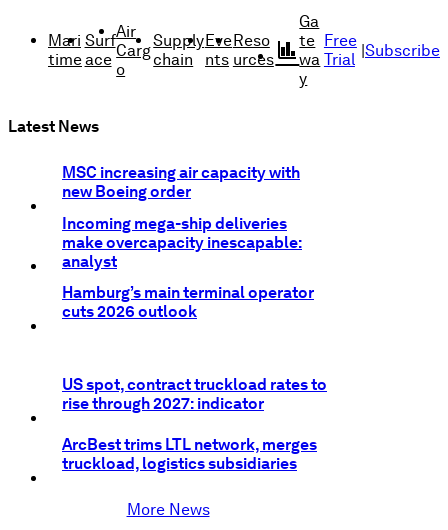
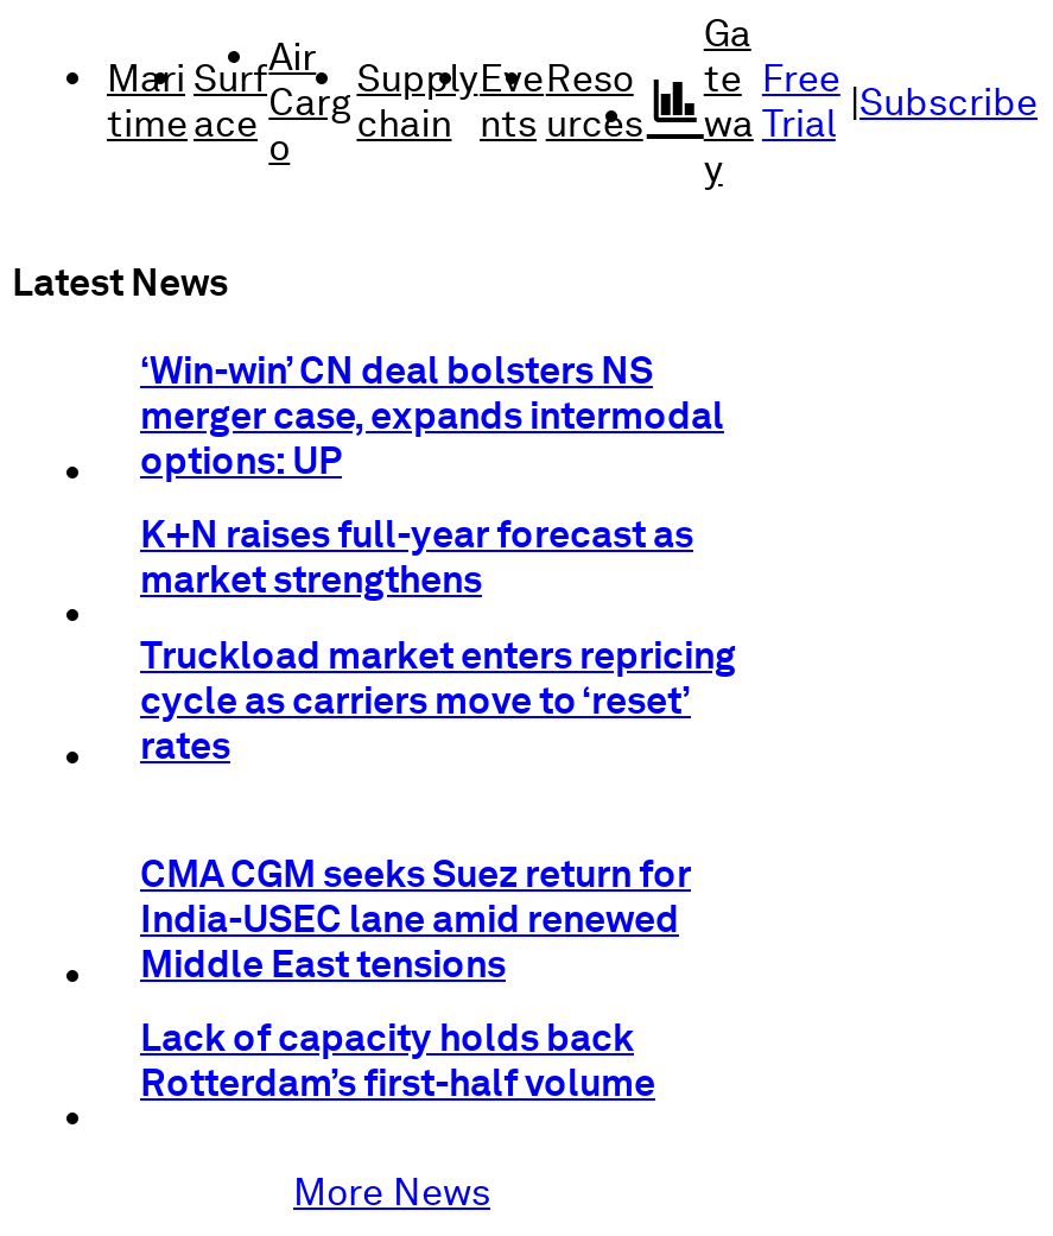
- MSC increasing air capacity with
- new Boeing order
+ ‘Win-win’ CN deal bolsters NS
+ merger case, expands intermodal
+ options: UP

- Incoming mega-ship deliveries
- make overcapacity inescapable:
- analyst
+ K+N raises full-year forecast as
+ market strengthens

- Hamburg’s main terminal operator
- cuts 2026 outlook
+ Truckload market enters repricing
+ cycle as carriers move to ‘reset’
+ rates

- US spot, contract truckload rates to
- rise through 2027: indicator
+ CMA CGM seeks Suez return for
+ India-USEC lane amid renewed
+ Middle East tensions

- ArcBest trims LTL network, merges
- truckload, logistics subsidiaries
+ Lack of capacity holds back
+ Rotterdam’s first-half volume
